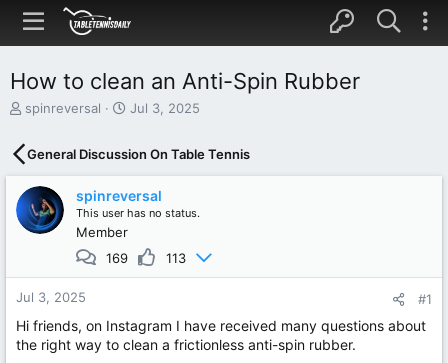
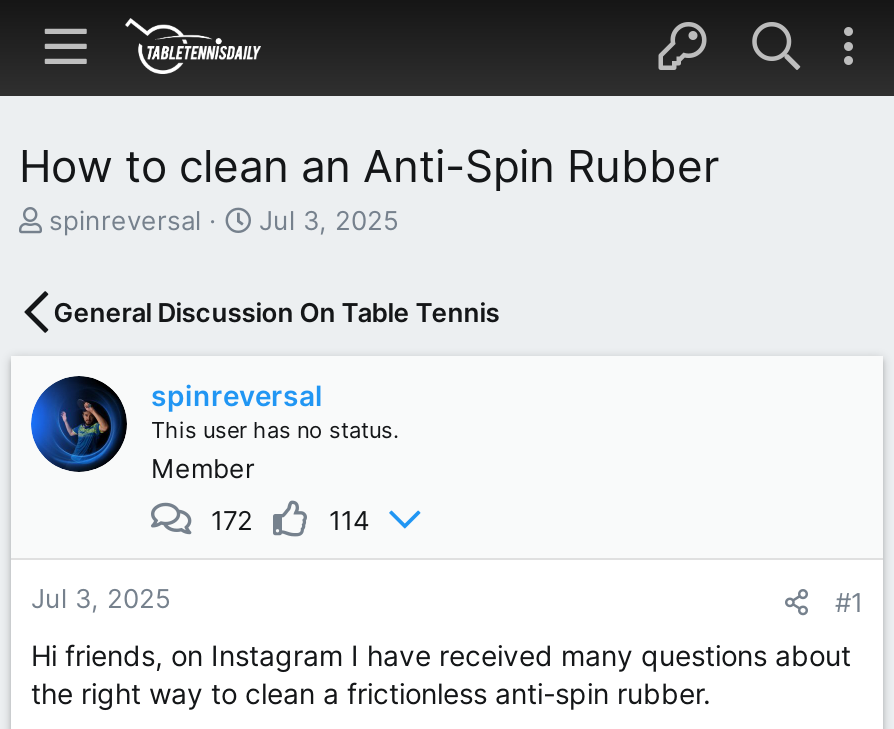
- 169
+ 172

- 113
+ 114
